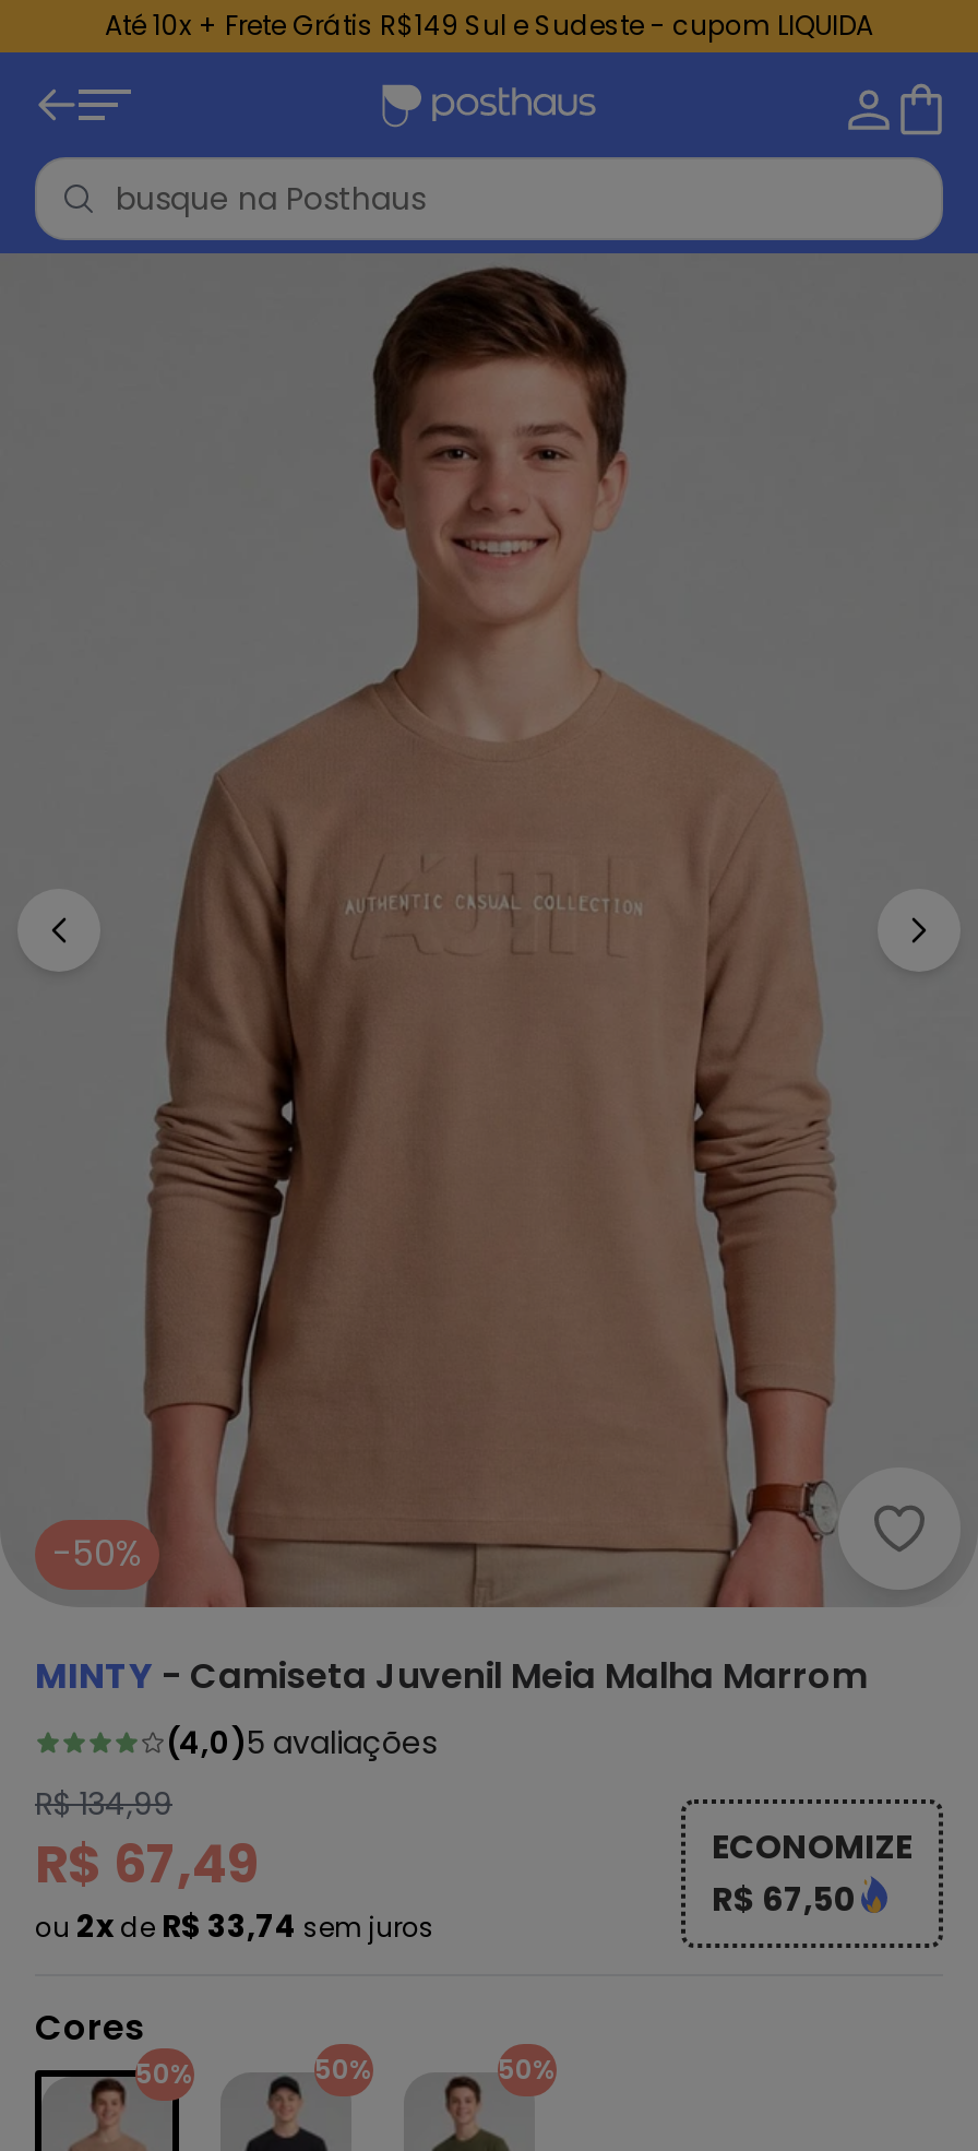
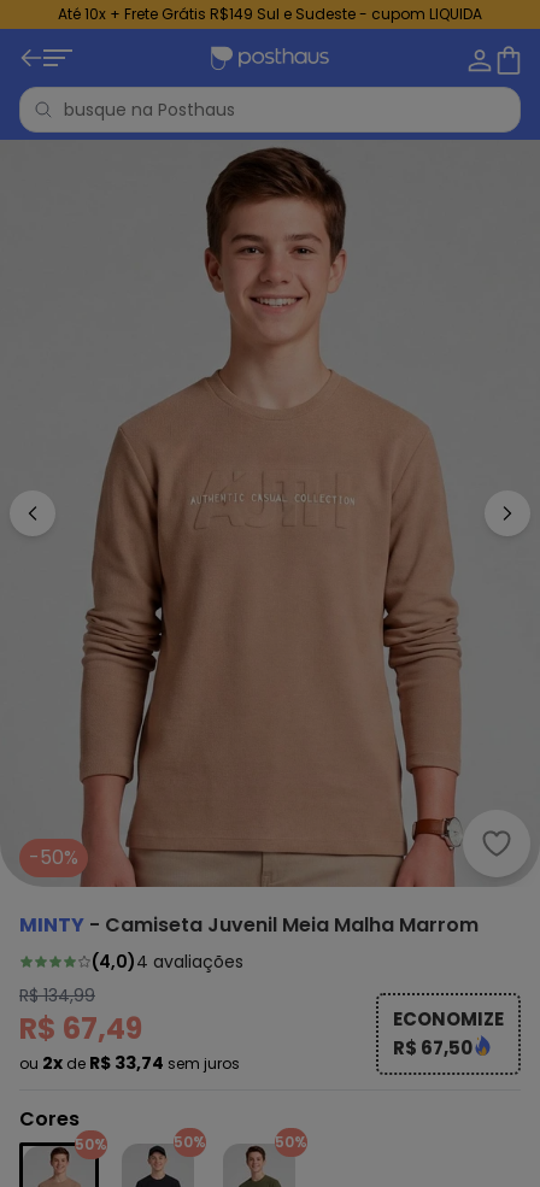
- (4,0)5 avaliações
+ (4,0)4 avaliações
